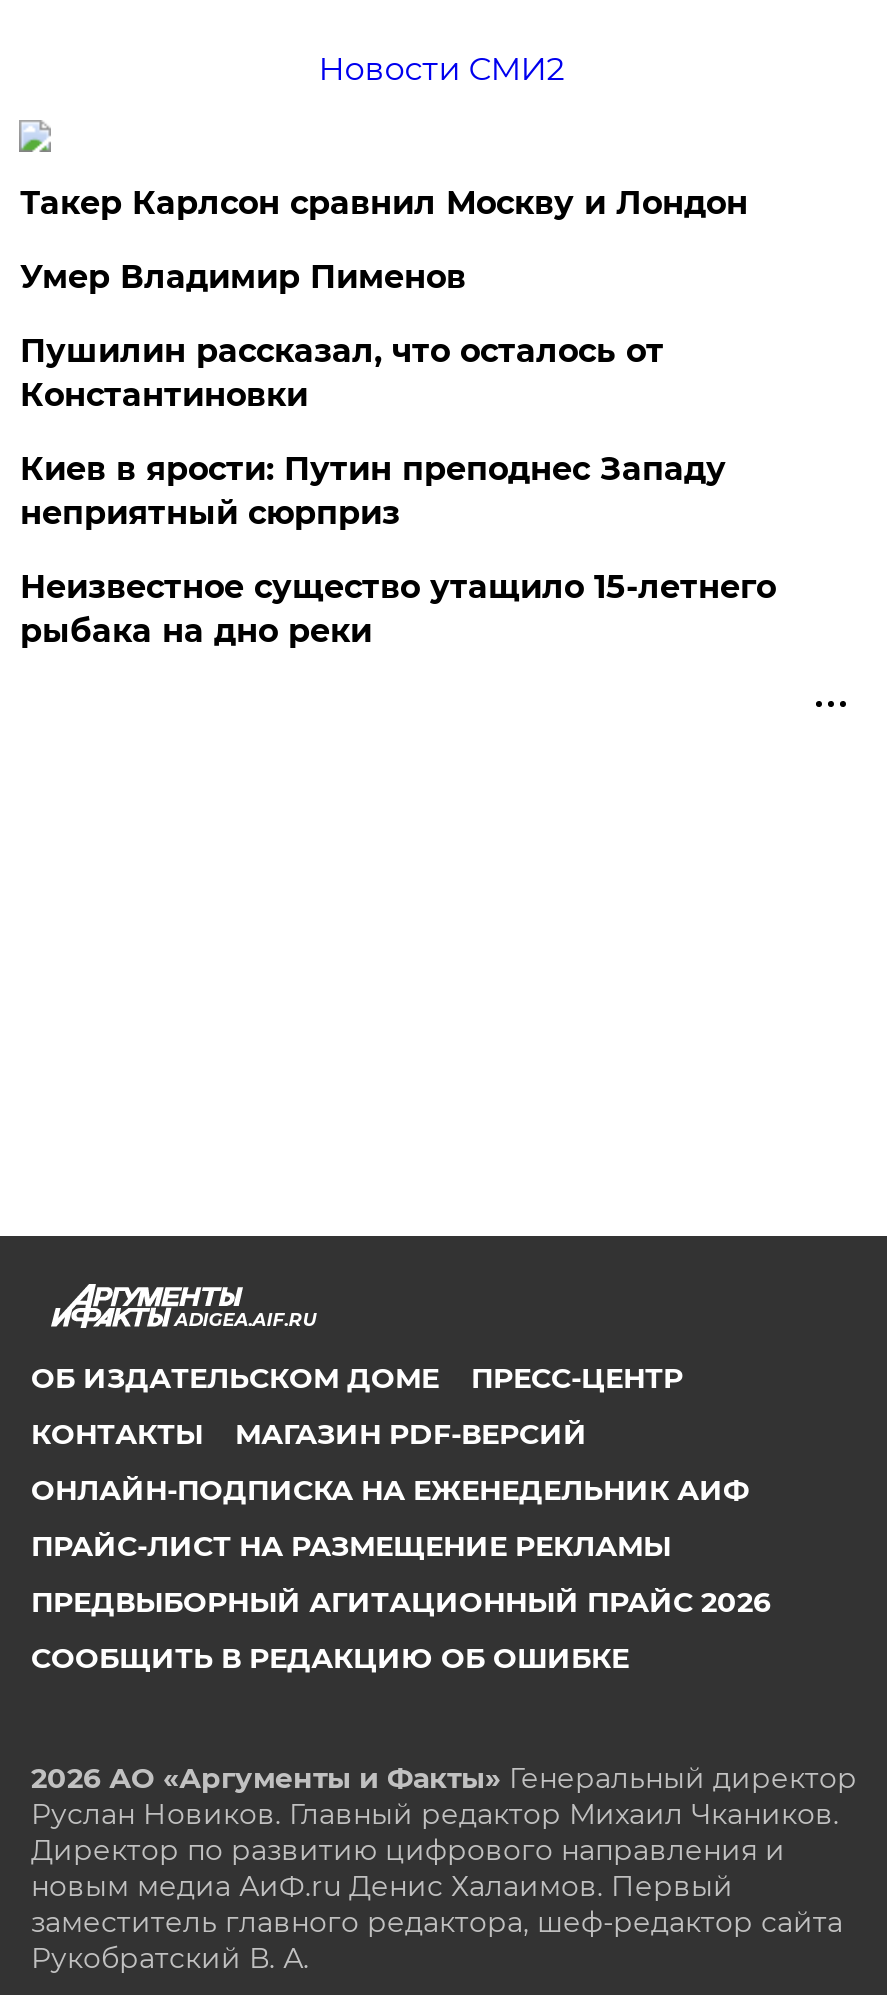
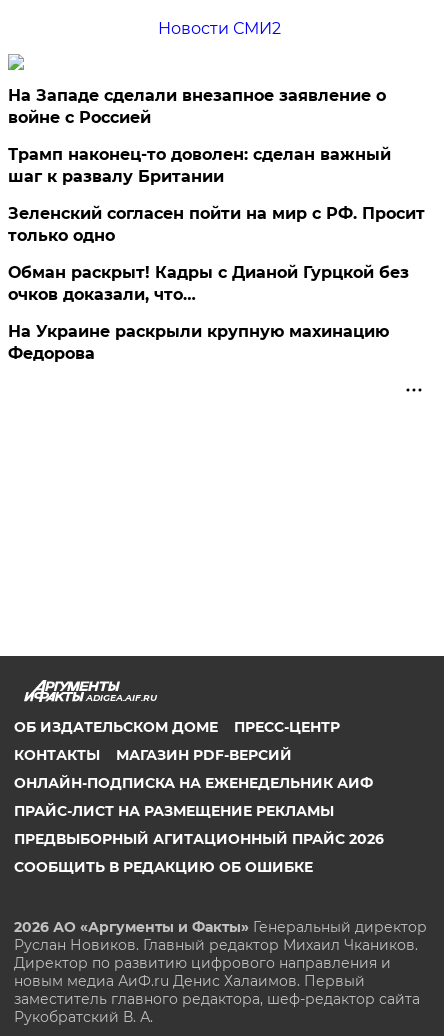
- Такер Карлсон сравнил Москву и Лондон
+ На Западе сделали внезапное заявление о
+ войне с Россией

- Умер Владимир Пименов
+ Трамп наконец-то доволен: сделан важный
+ шаг к развалу Британии

- Пушилин рассказал, что осталось от
- Константиновки
+ Зеленский согласен пойти на мир с РФ. Просит
+ только одно

- Киев в ярости: Путин преподнес Западу
- неприятный сюрприз
+ Обман раскрыт! Кадры с Дианой Гурцкой без
+ очков доказали, что…

- Неизвестное существо утащило 15-летнего
- рыбака на дно реки
+ На Украине раскрыли крупную махинацию
+ Федорова
